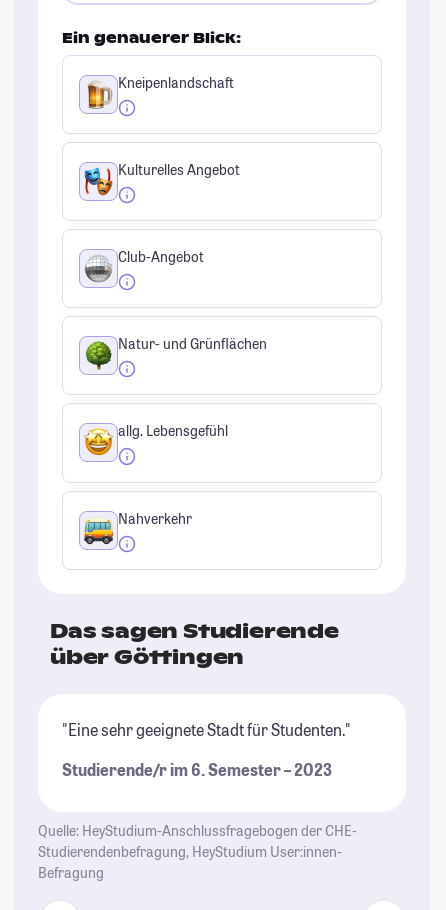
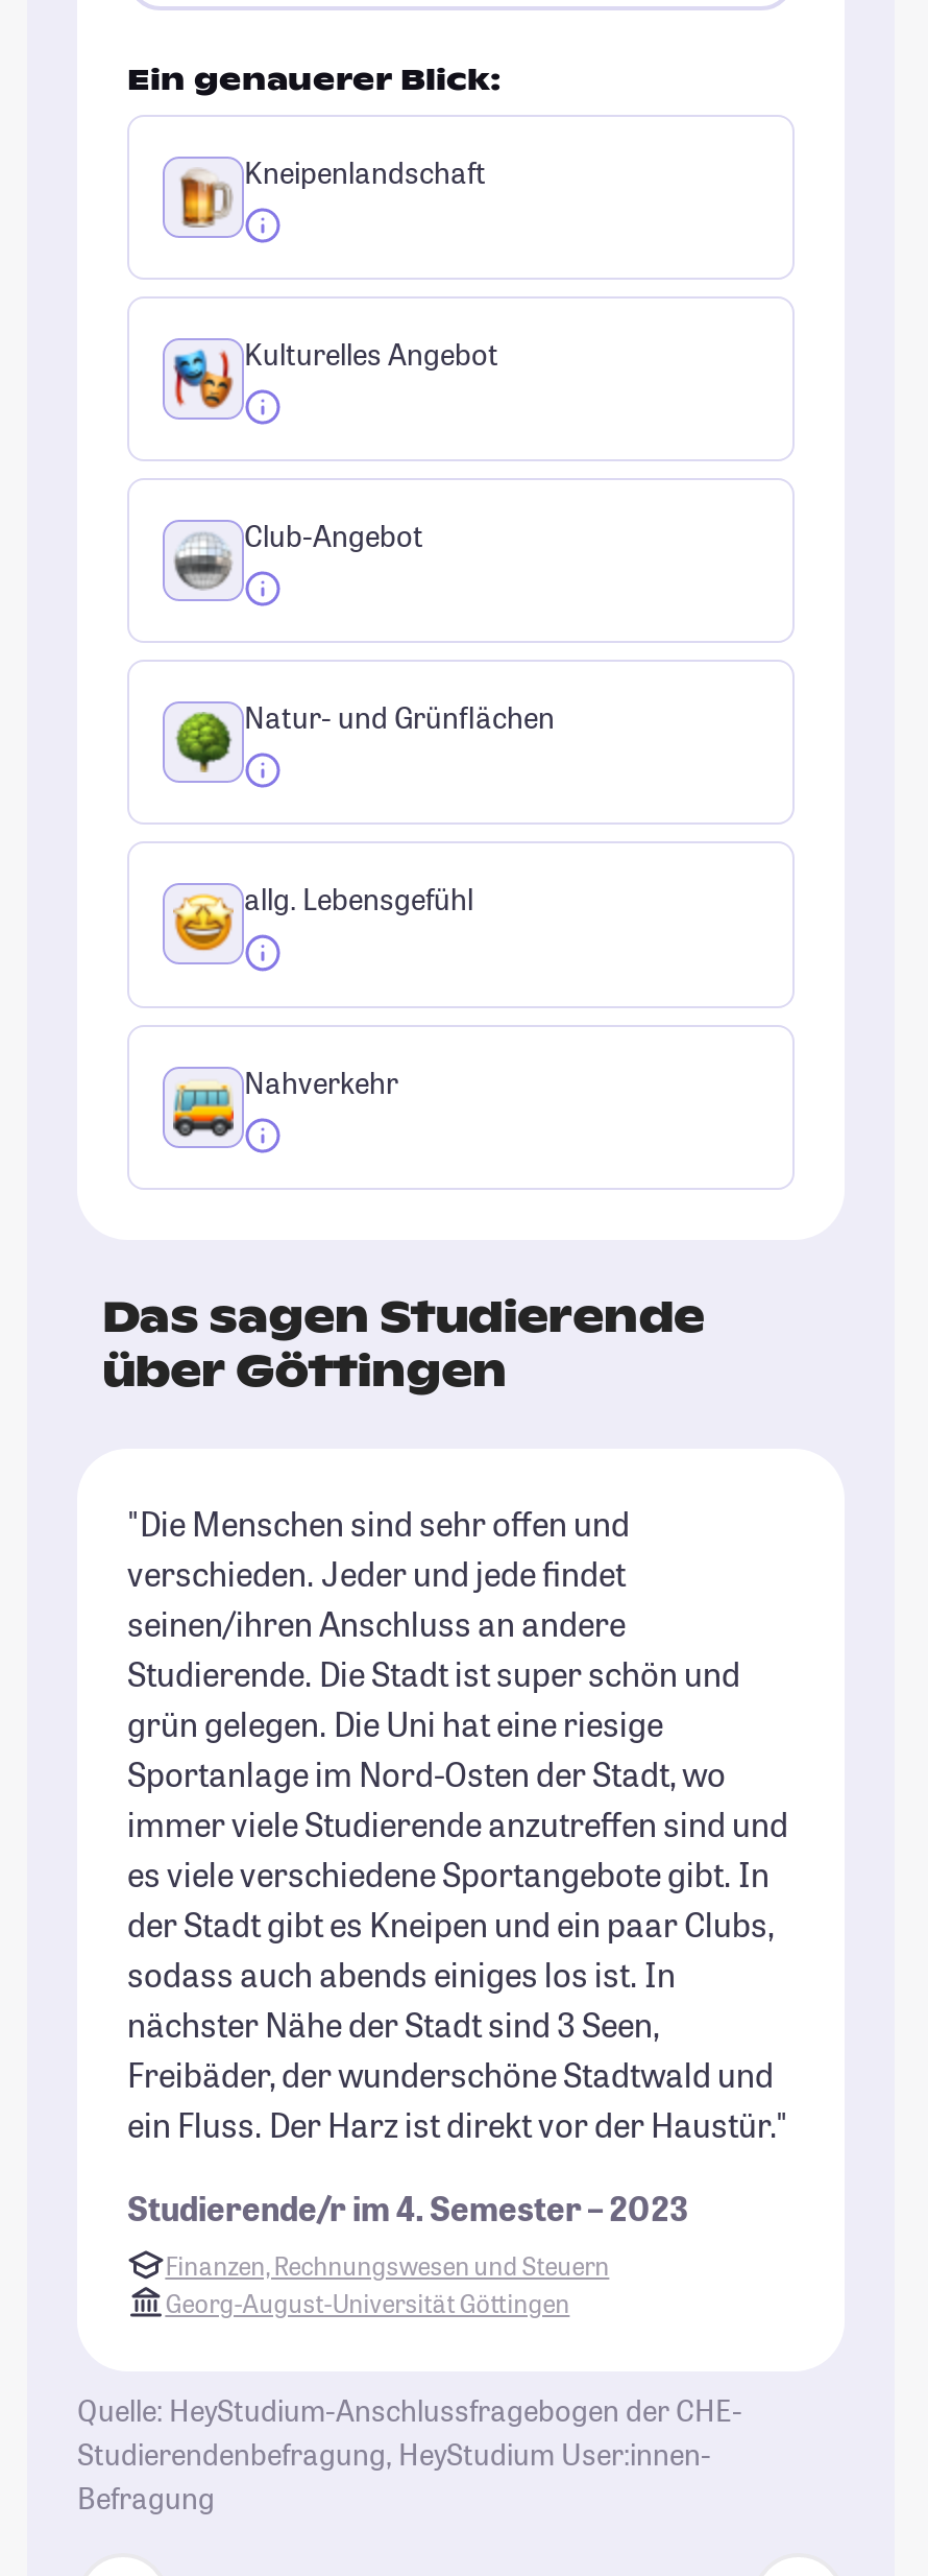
- "Eine sehr geeignete Stadt für Studenten."
+ "Die Menschen sind sehr offen und
+ verschieden. Jeder und jede findet
+ seinen/ihren Anschluss an andere
+ Studierende. Die Stadt ist super schön und
+ grün gelegen. Die Uni hat eine riesige
+ Sportanlage im Nord-Osten der Stadt, wo
+ immer viele Studierende anzutreffen sind und
+ es viele verschiedene Sportangebote gibt. In
+ der Stadt gibt es Kneipen und ein paar Clubs,
+ sodass auch abends einiges los ist. In
+ nächster Nähe der Stadt sind 3 Seen,
+ Freibäder, der wunderschöne Stadtwald und
+ ein Fluss. Der Harz ist direkt vor der Haustür."

- Studierende/r im 6. Semester – 2023
+ Studierende/r im 4. Semester – 2023
+ Finanzen, Rechnungswesen und Steuern
+ Georg-August-Universität Göttingen
